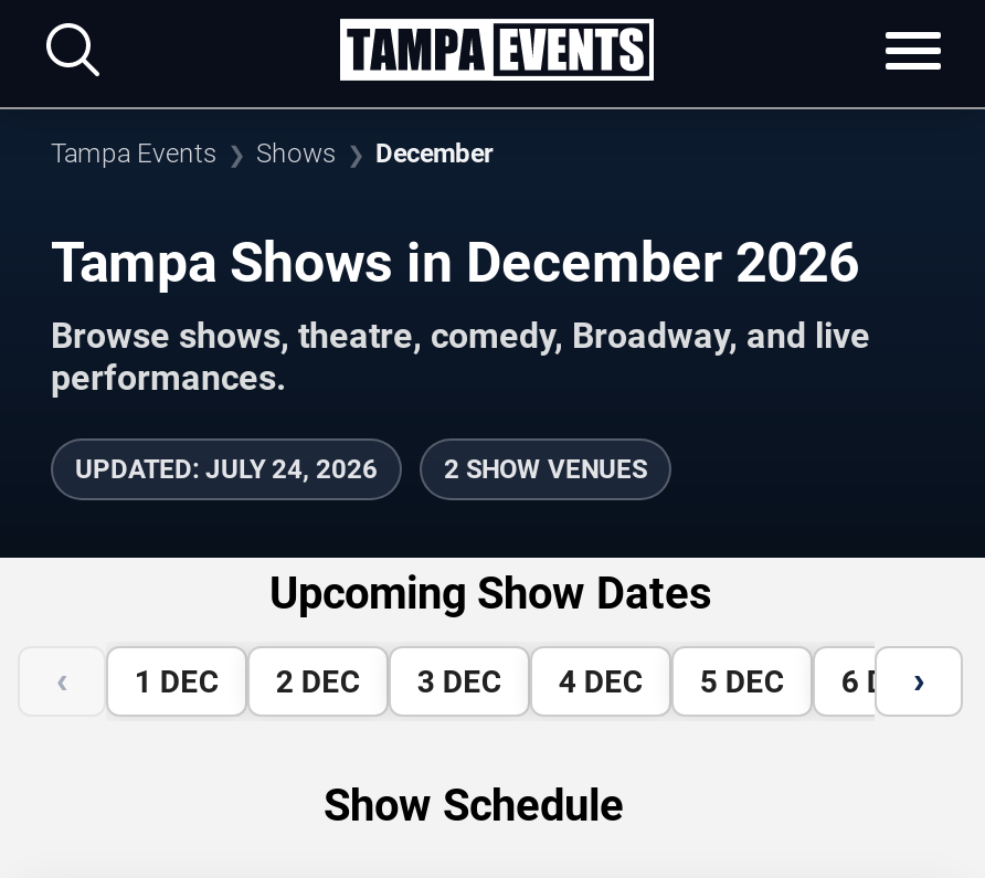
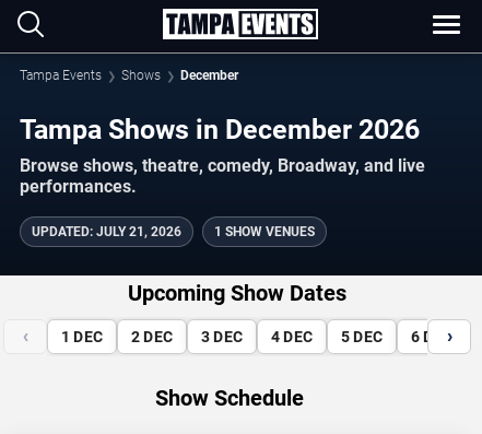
- UPDATED: JULY 24, 2026
+ UPDATED: JULY 21, 2026

- 2 SHOW VENUES
+ 1 SHOW VENUES
